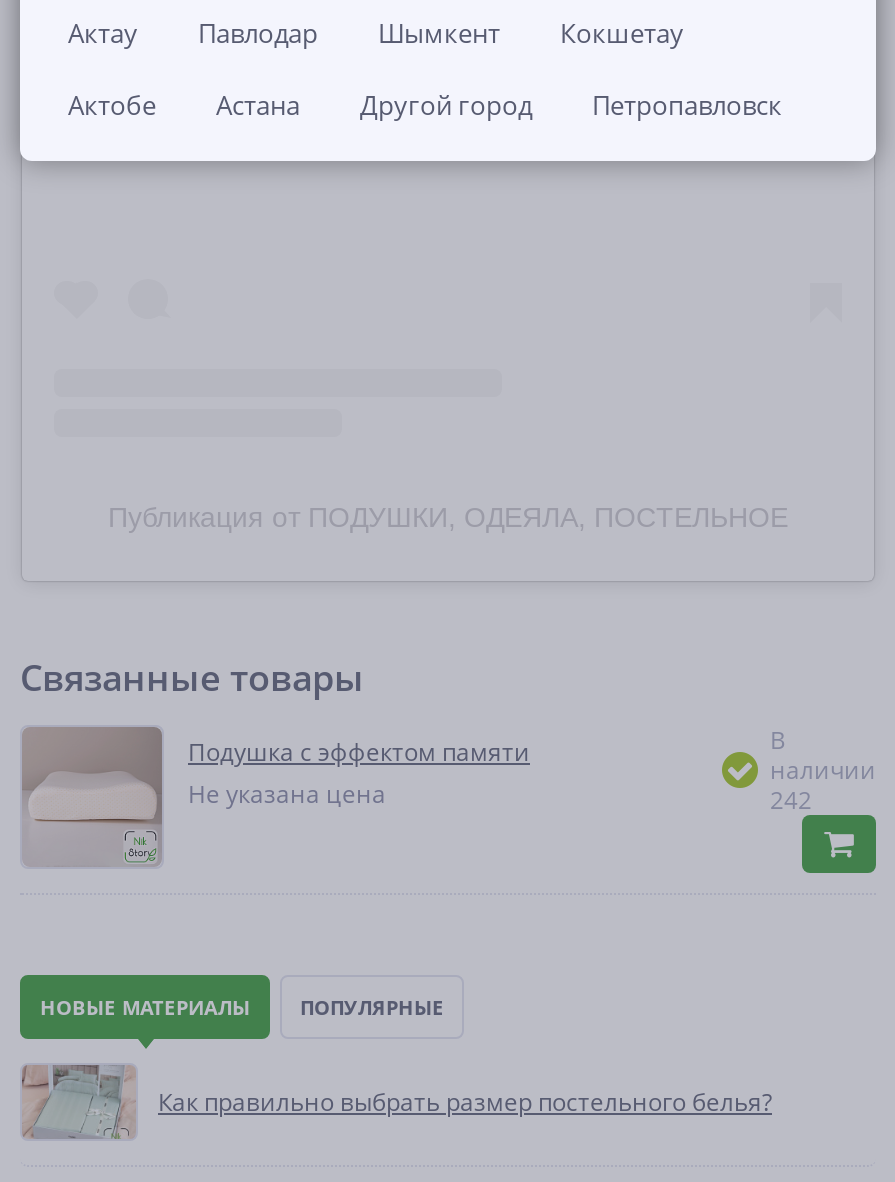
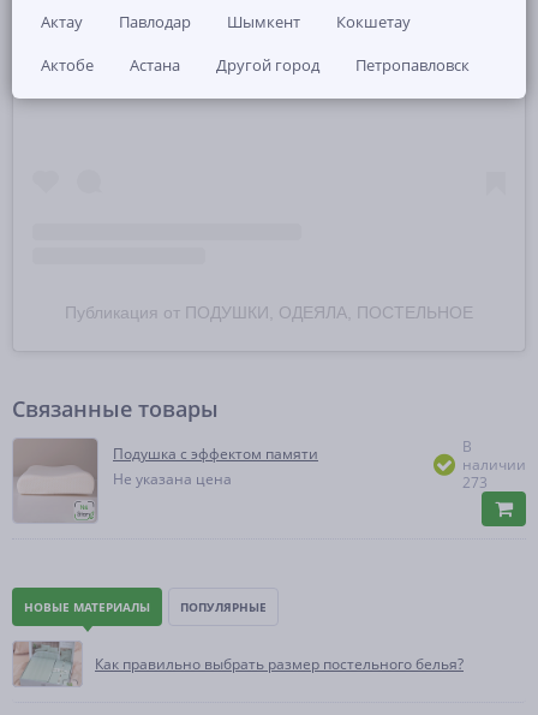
- 242
+ 273
